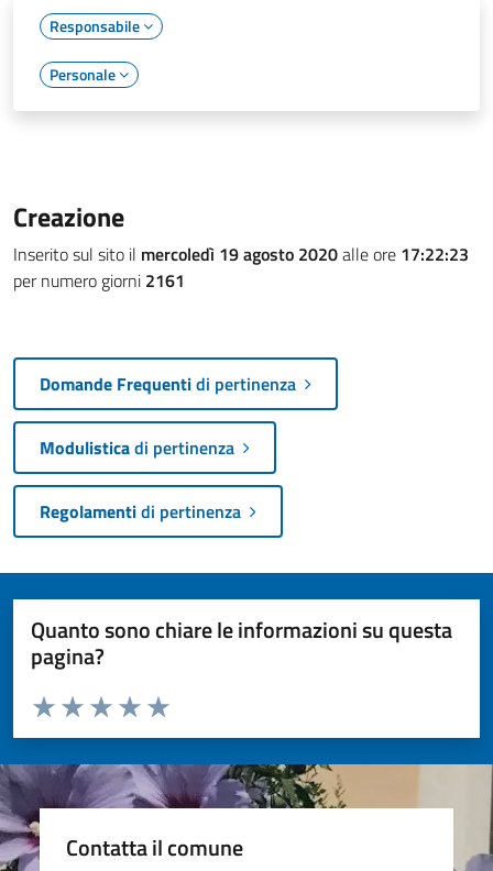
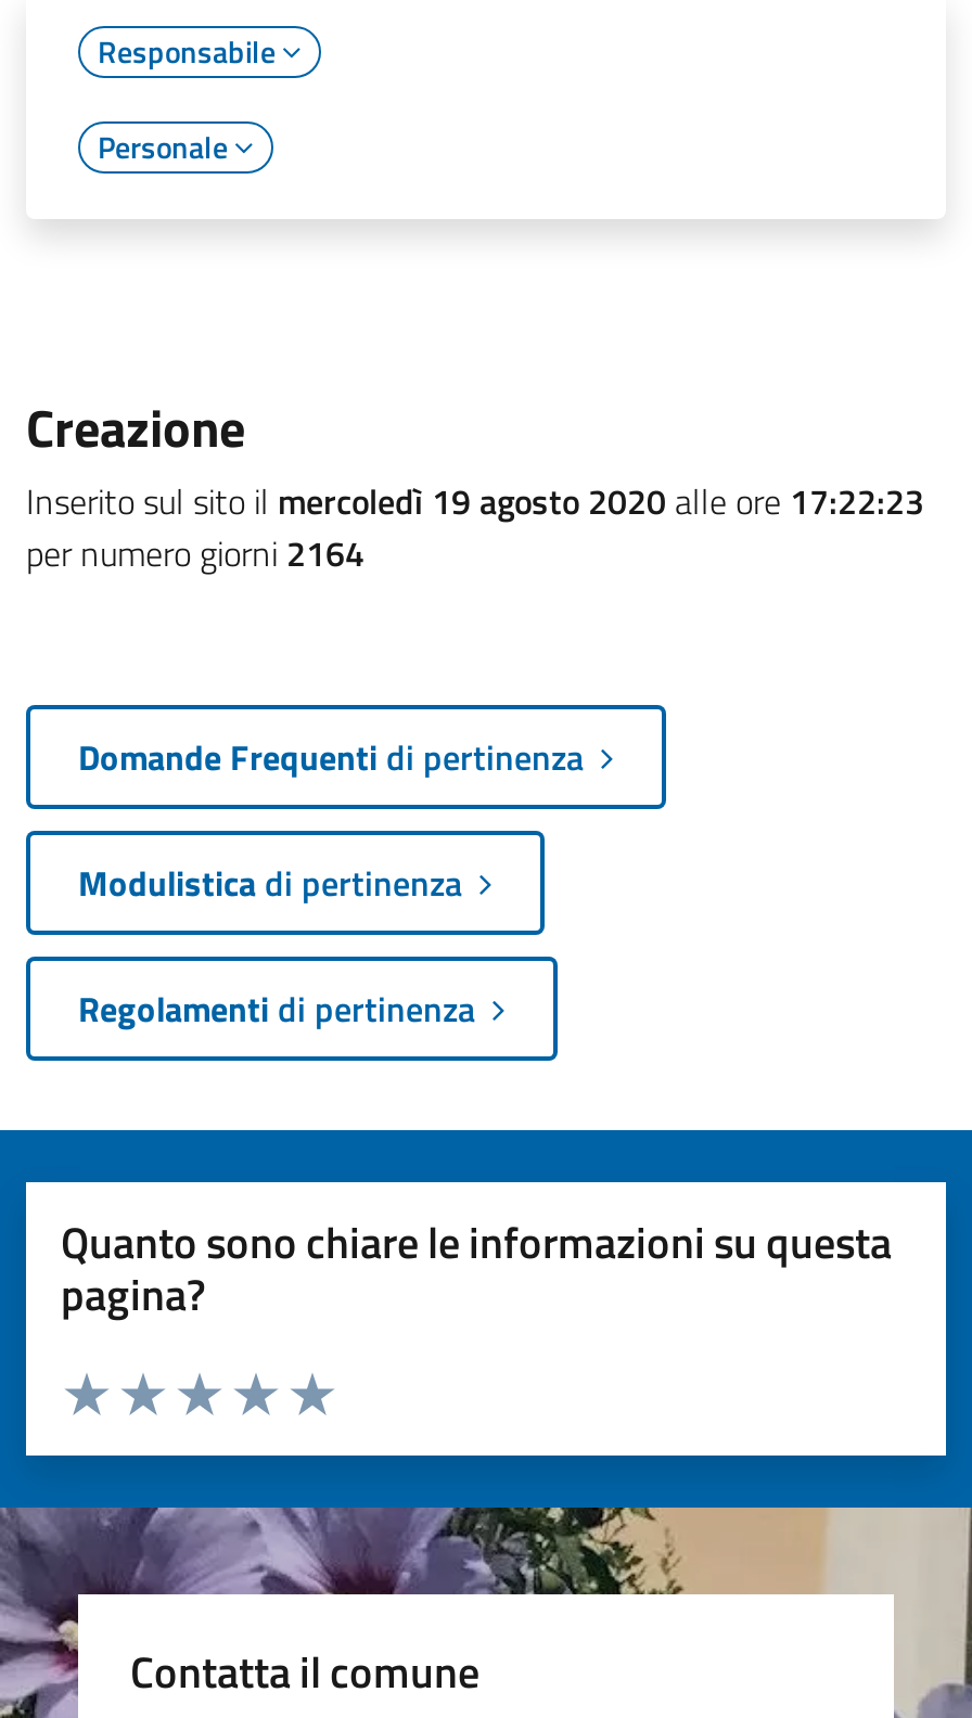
- per numero giorni 2161
+ per numero giorni 2164
